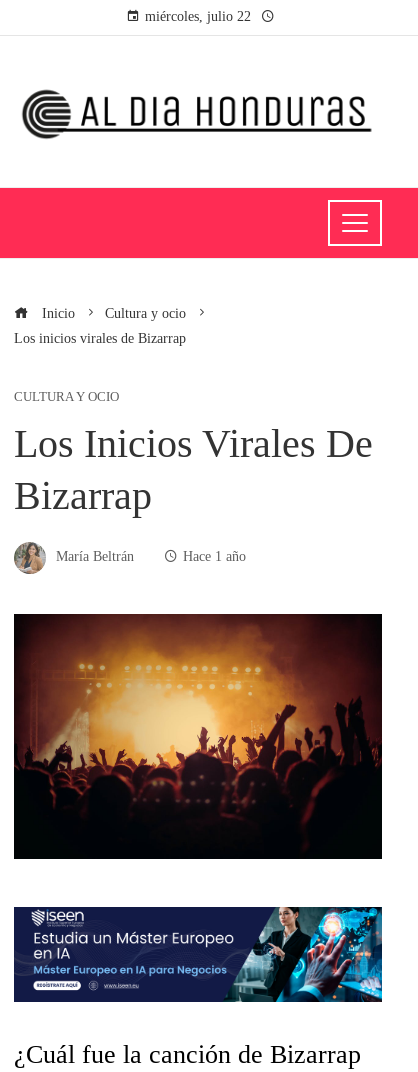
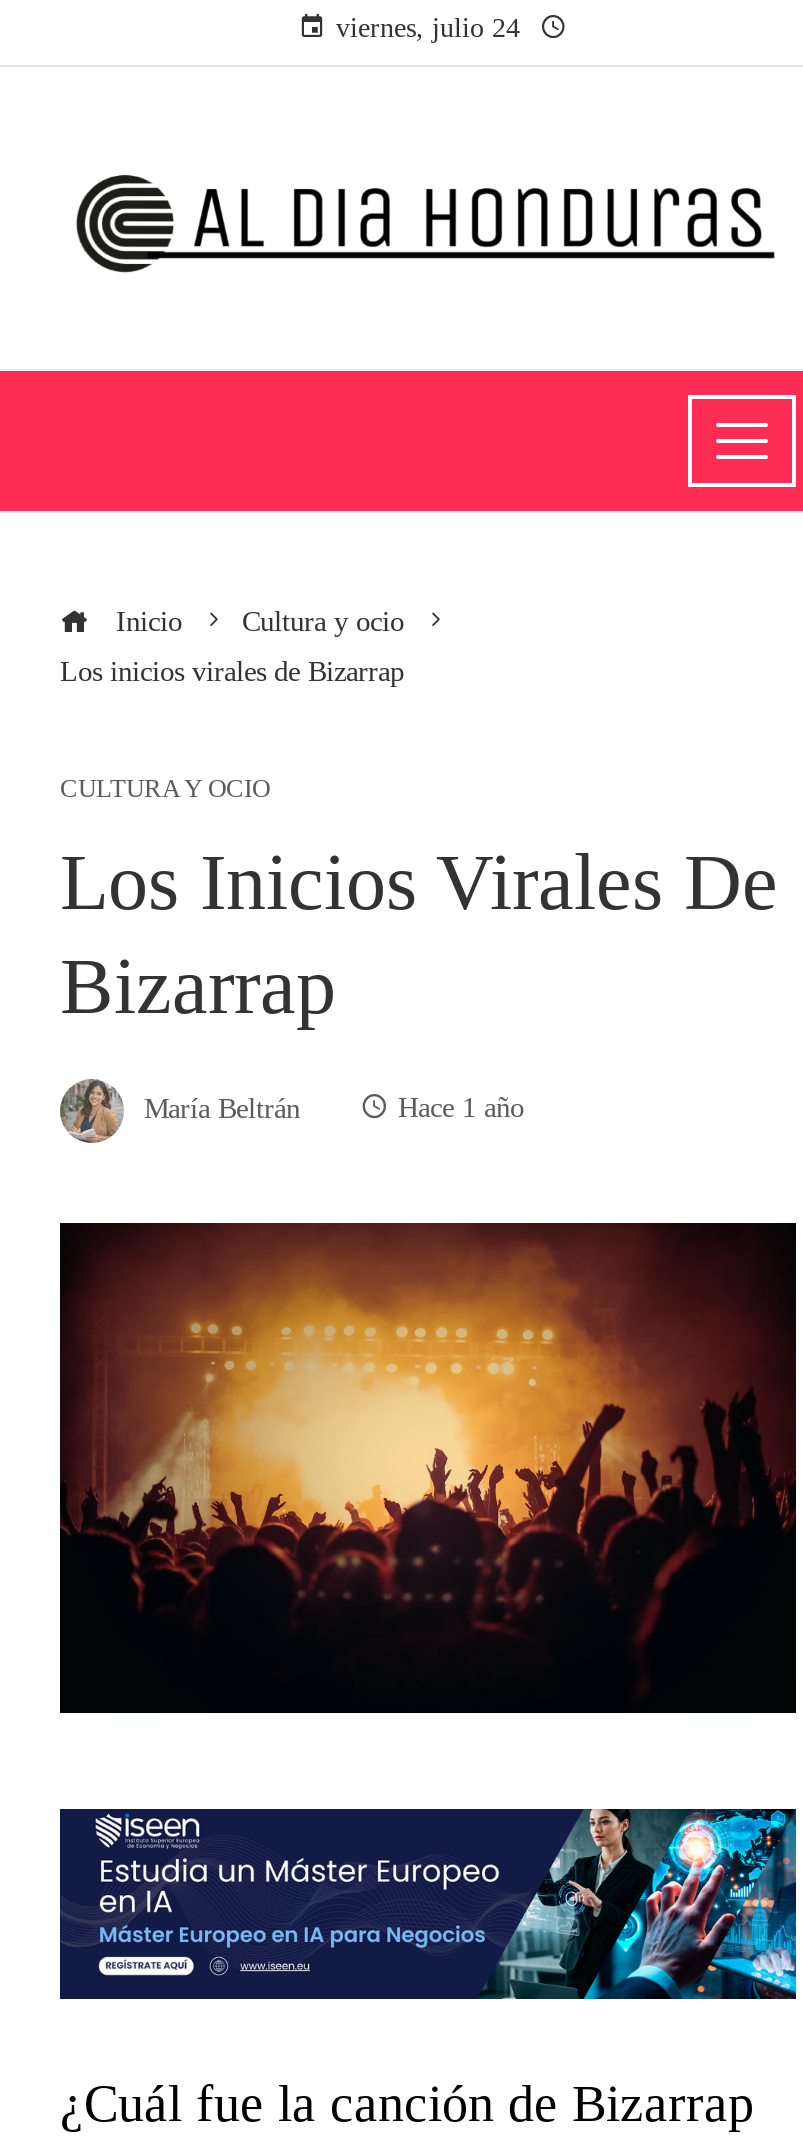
- miércoles, julio 22
+ viernes, julio 24
